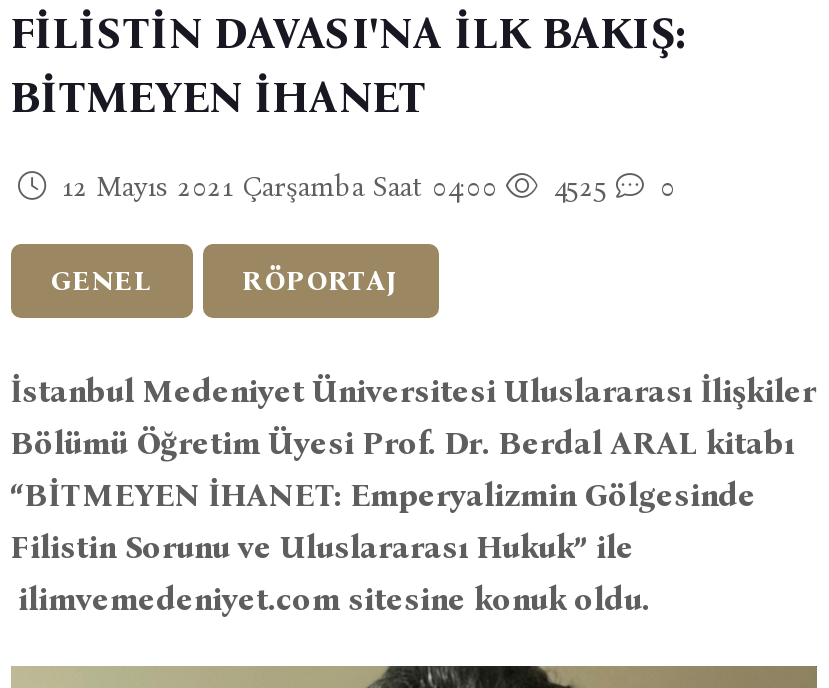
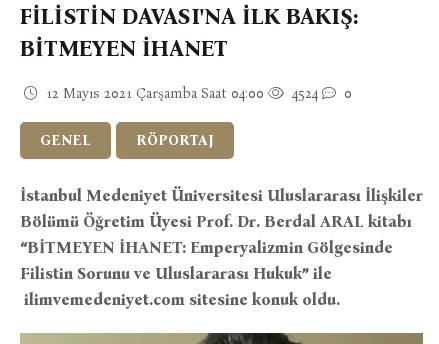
- 12 Mayıs 2021 Çarşamba Saat 04:00 4525 0
+ 12 Mayıs 2021 Çarşamba Saat 04:00 4524 0
